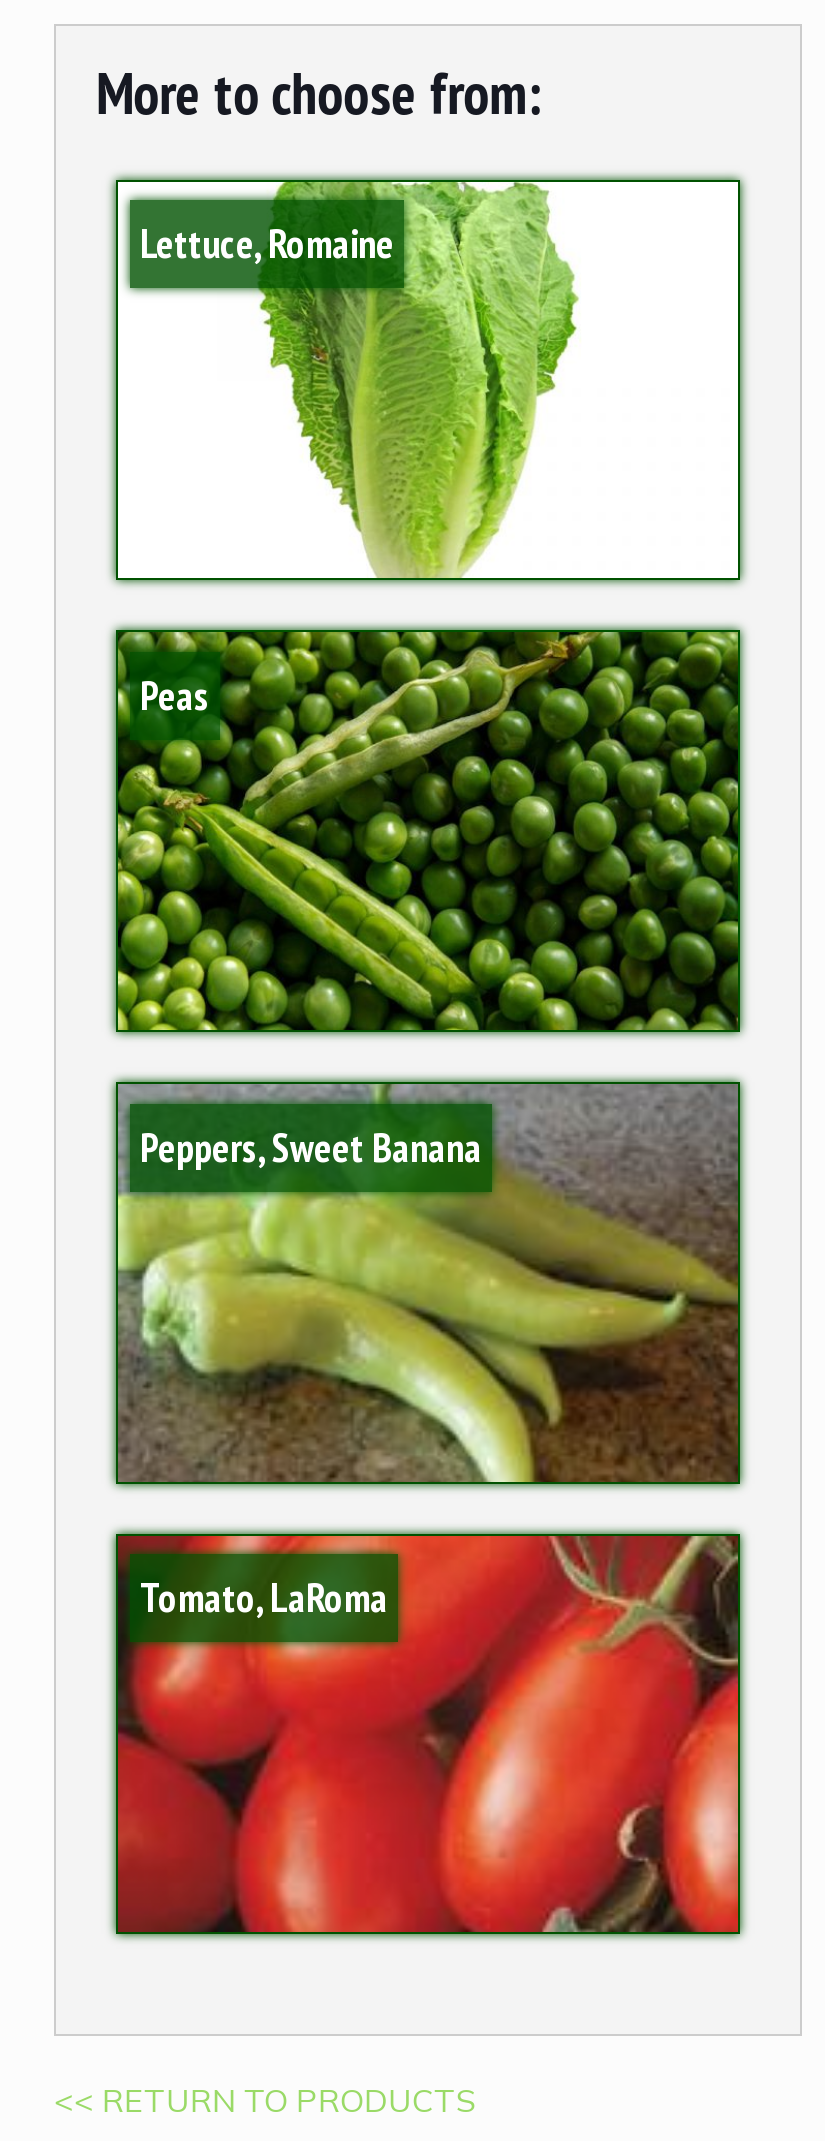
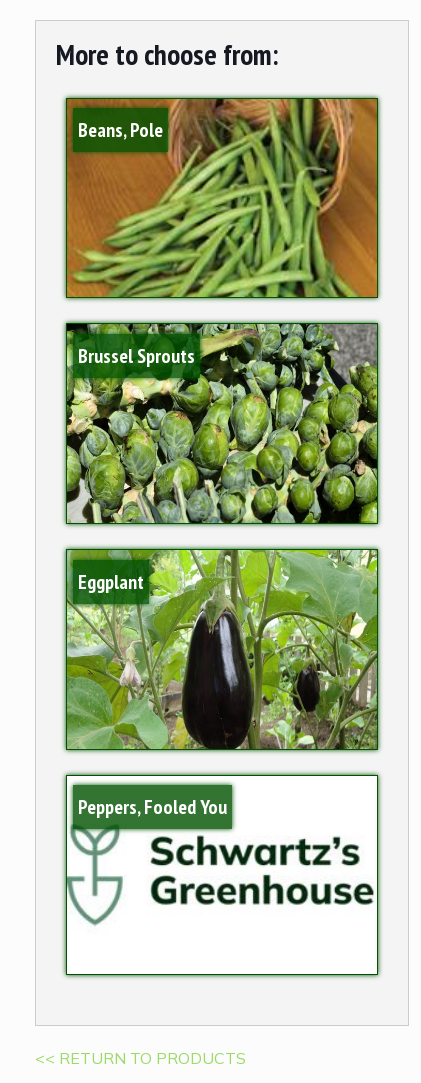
- [image]
- Lettuce, Romaine
+ [image]
+ Beans, Pole

- [image]
- Peas
+ [image]
+ Brussel Sprouts

- [image]
- Peppers, Sweet Banana
+ [image]
+ Eggplant

- [image]
- Tomato, LaRoma
+ [image]
+ Peppers, Fooled You
